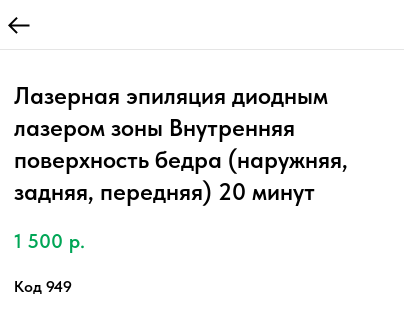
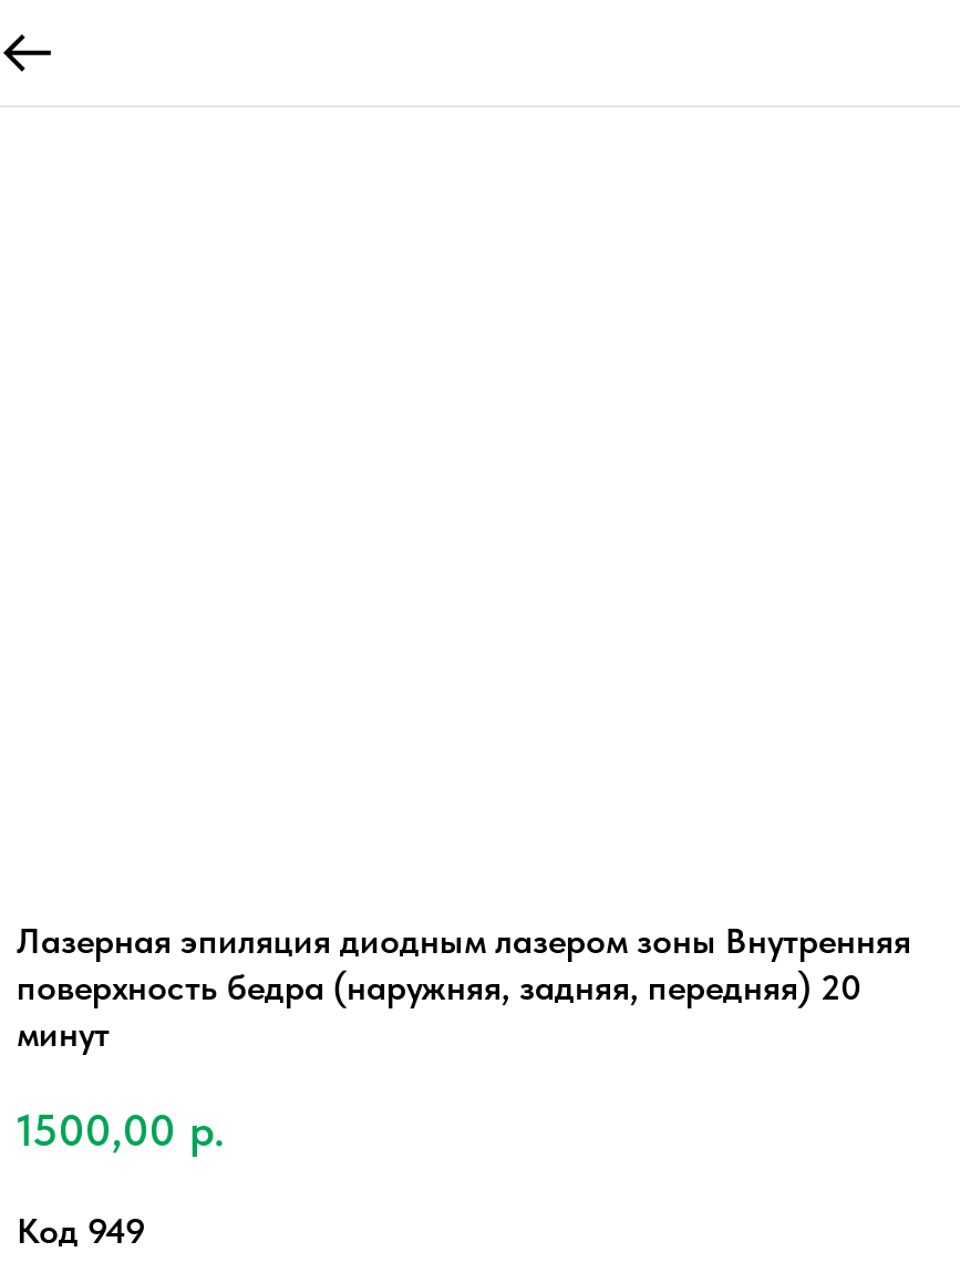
- 1 500 р.
+ 1500,00 р.
